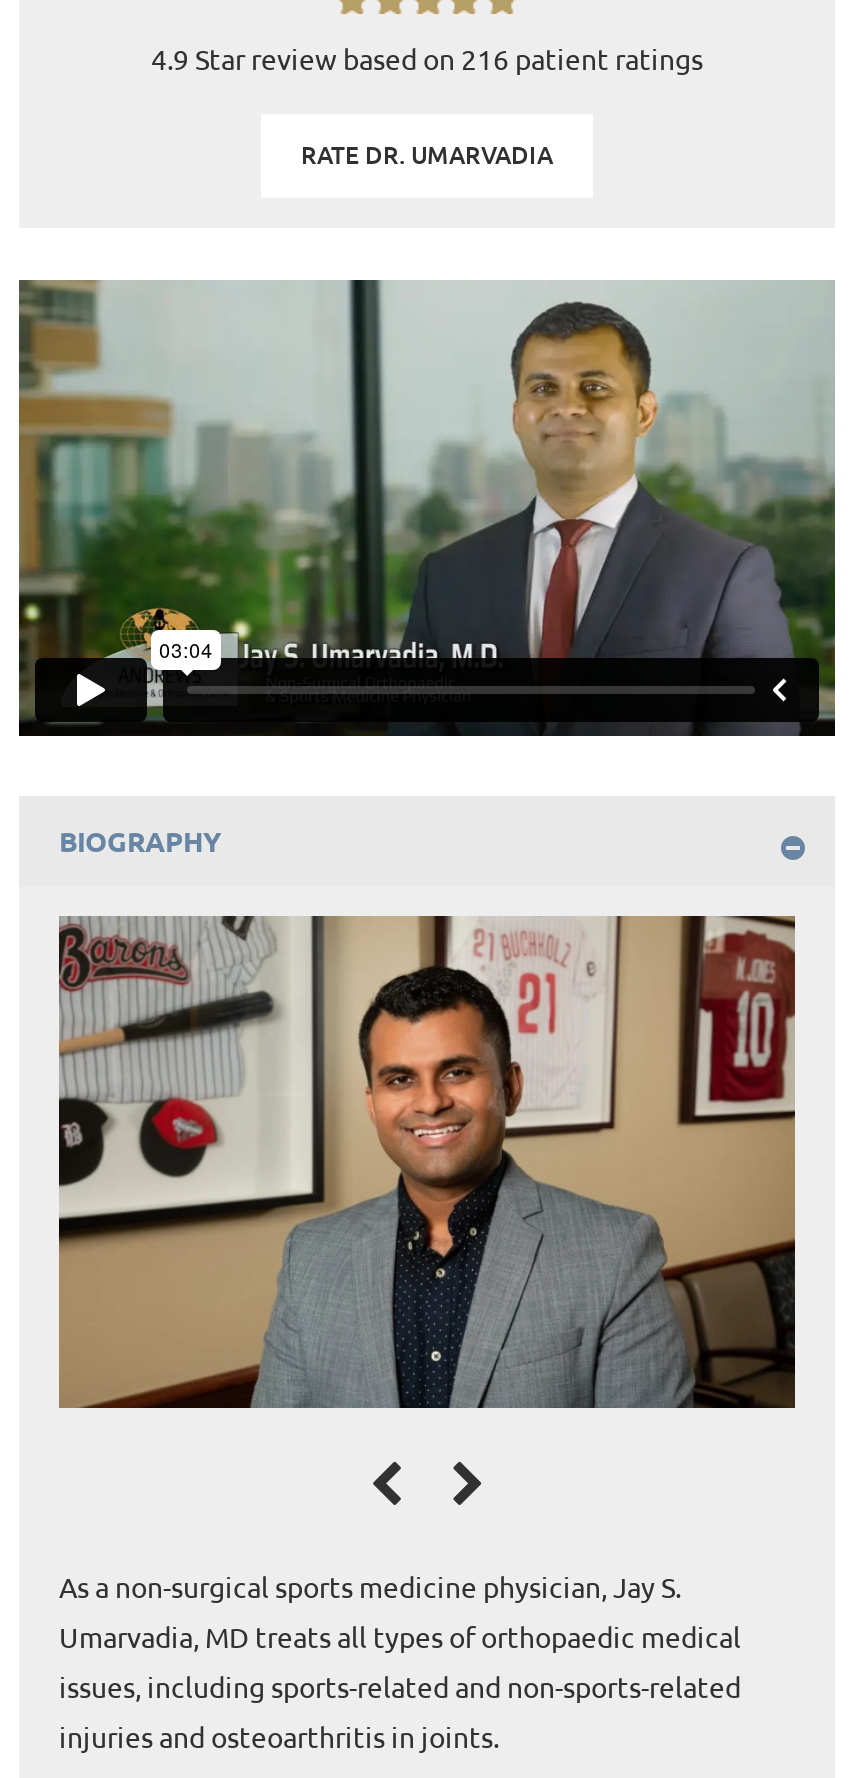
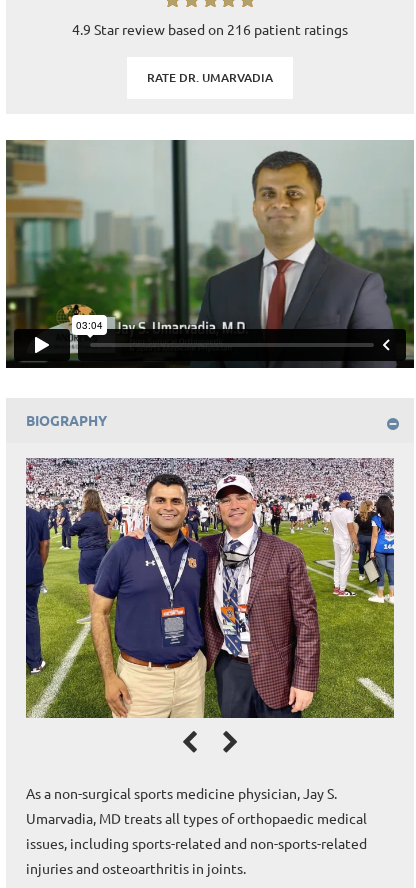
- [image]
+ [image]
